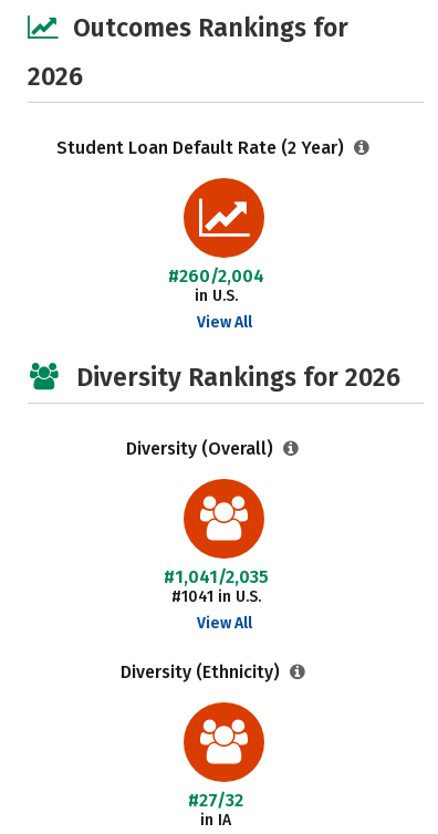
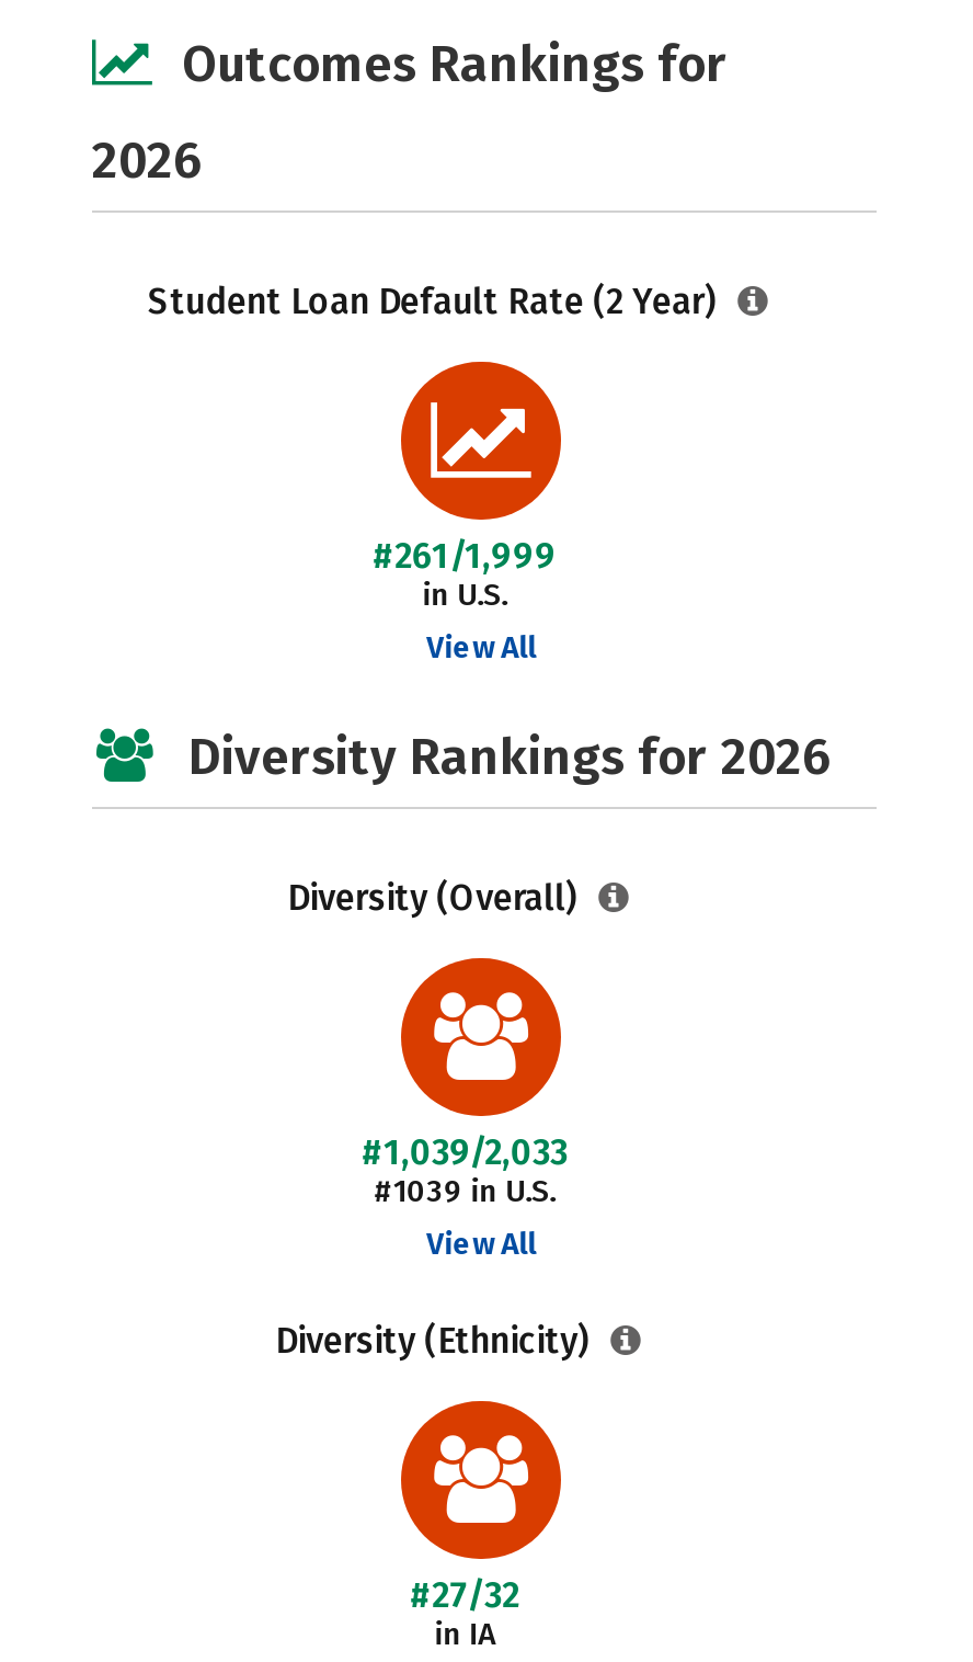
- #260/2,004
+ #261/1,999

- #1,041/2,035
+ #1,039/2,033

- #1041 in U.S.
+ #1039 in U.S.
